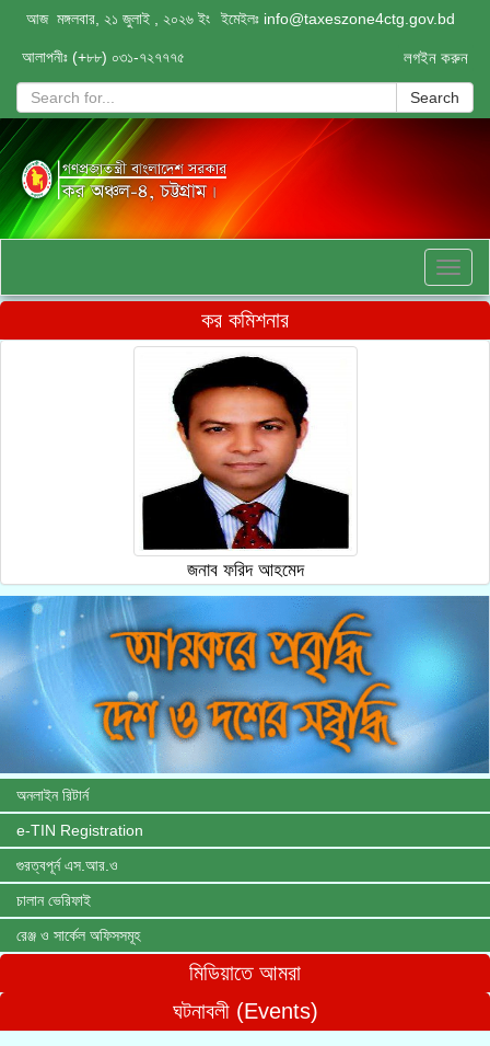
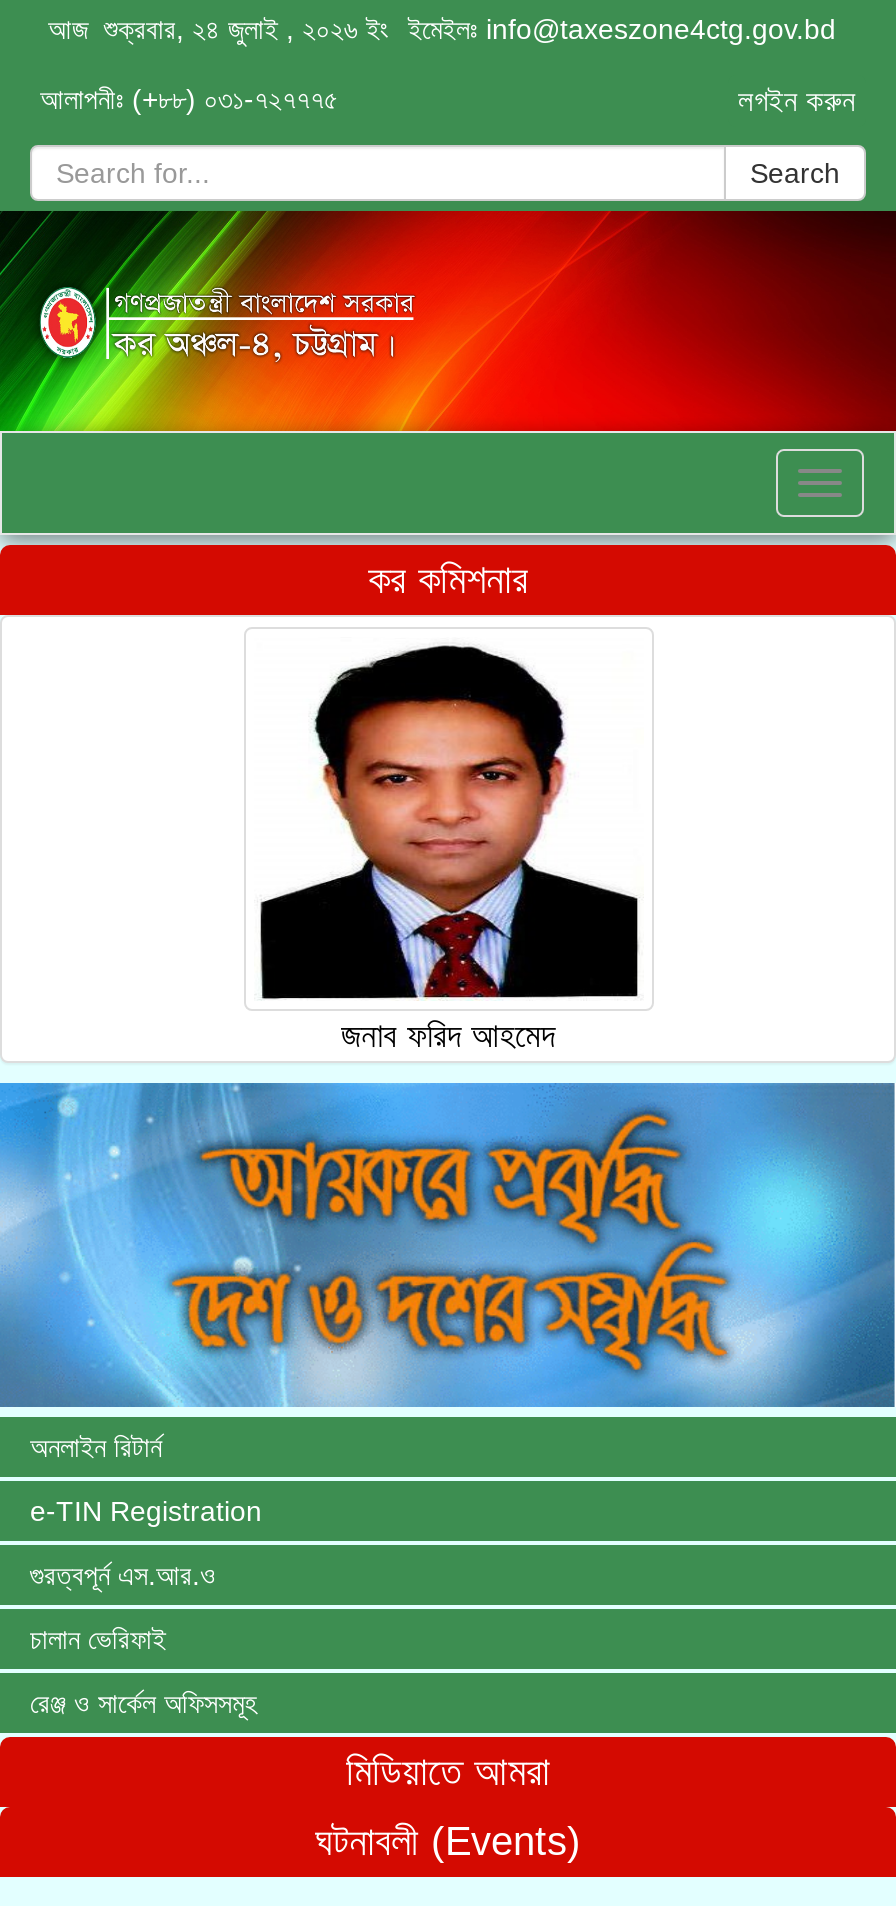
- আজ মঙ্গলবার, ২১ জুলাই , ২০২৬ ইং
+ আজ শুক্রবার, ২৪ জুলাই , ২০২৬ ইং
